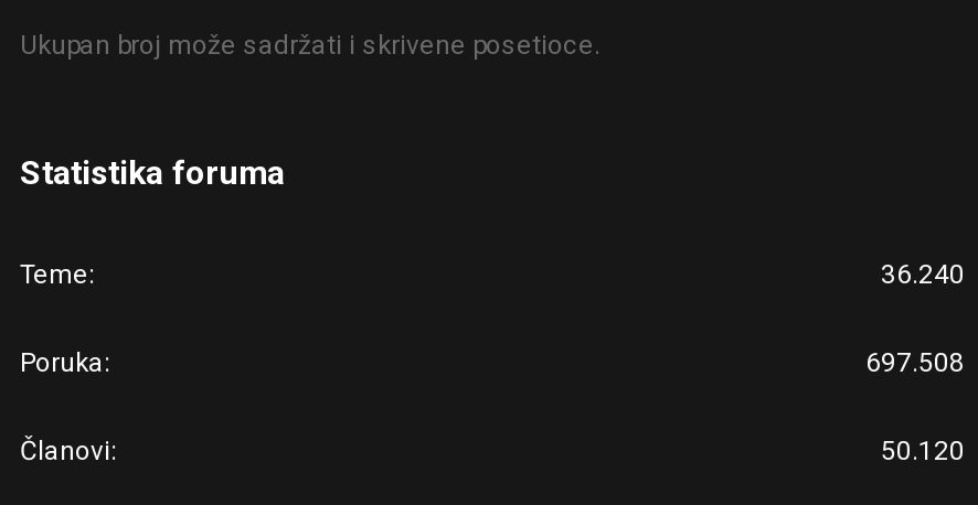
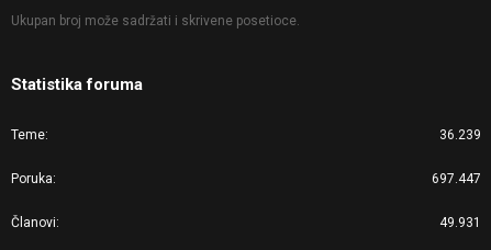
- 36.240
+ 36.239

- 697.508
+ 697.447

- 50.120
+ 49.931
